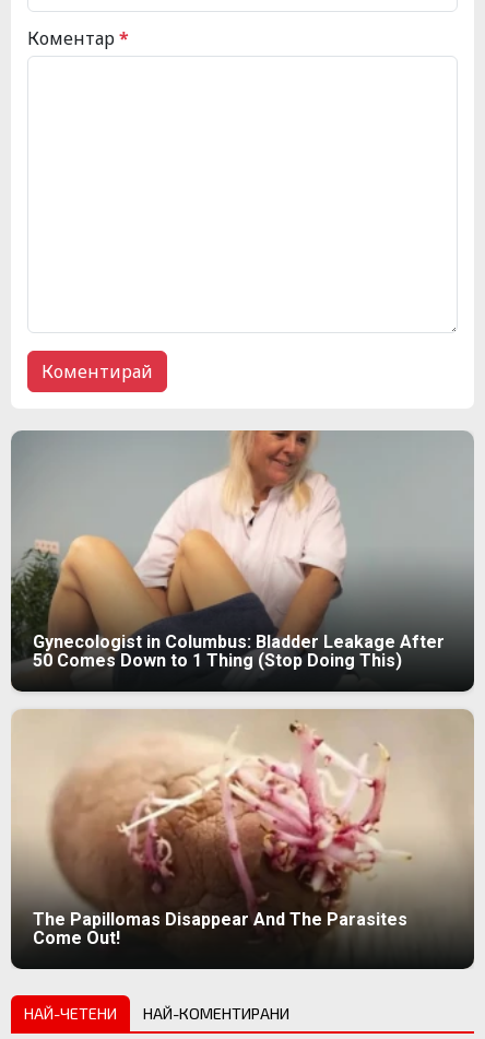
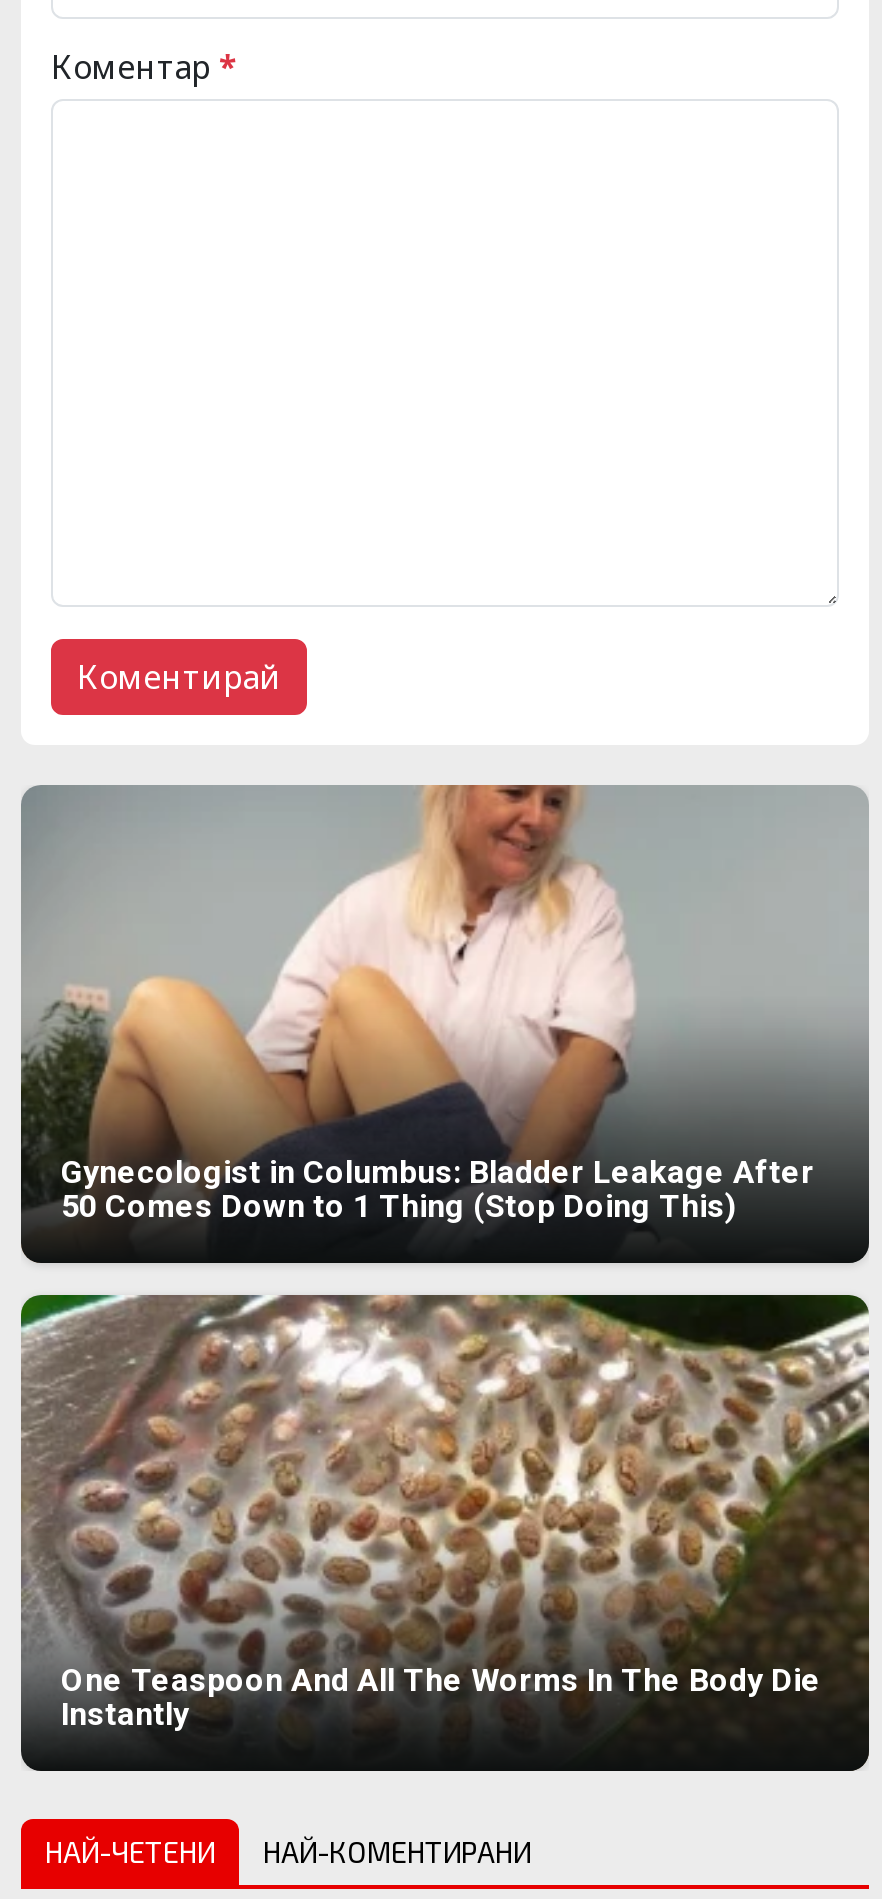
- [image]
- The Papillomas Disappear And The Parasites
- Come Out!
+ [image]
+ One Teaspoon And All The Worms In The Body Die
+ Instantly
